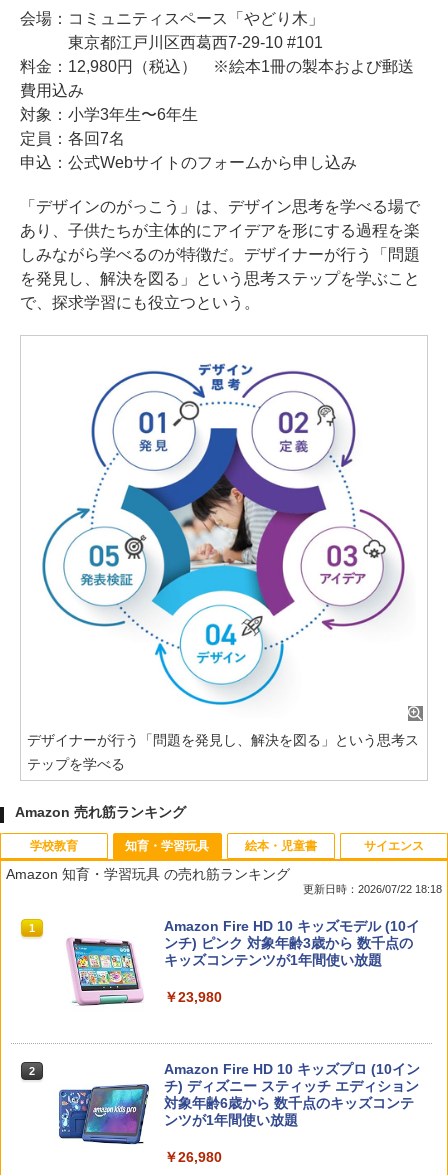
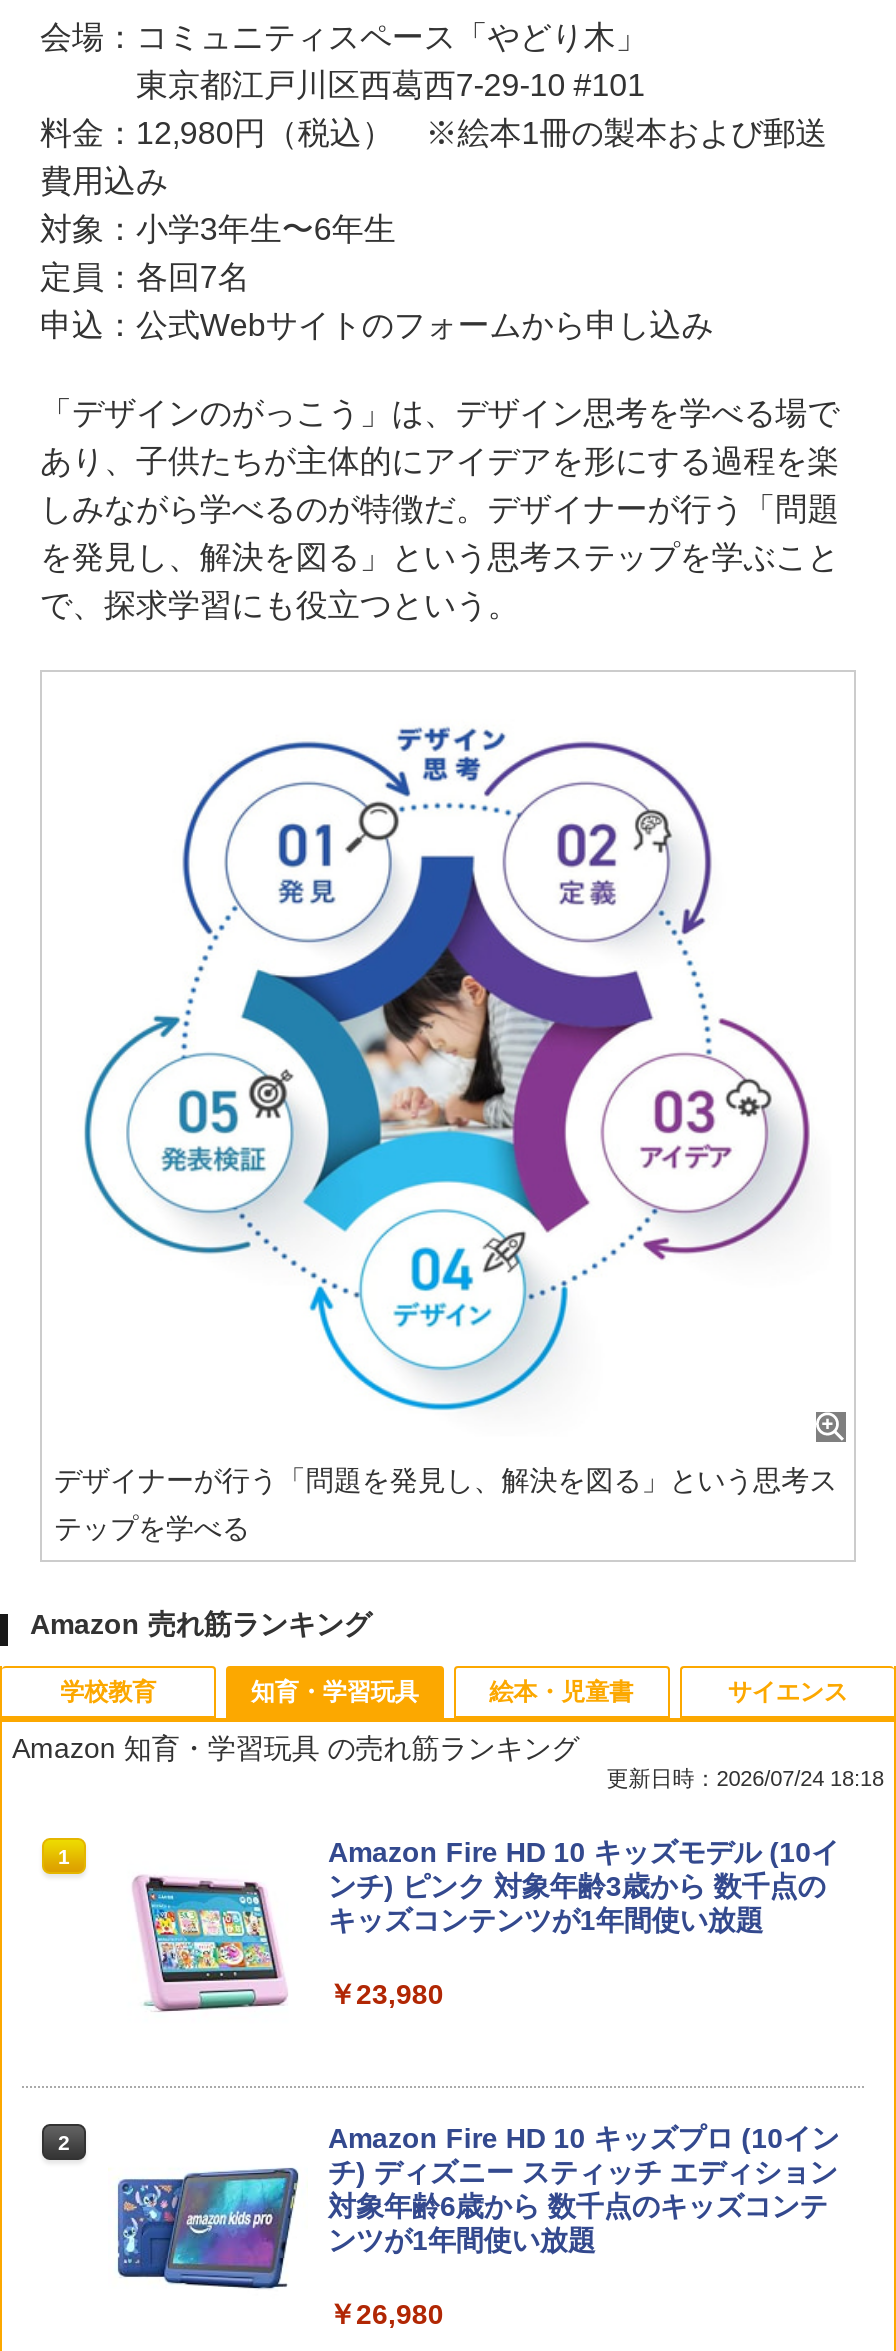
- 更新日時：2026/07/22 18:18
+ 更新日時：2026/07/24 18:18
